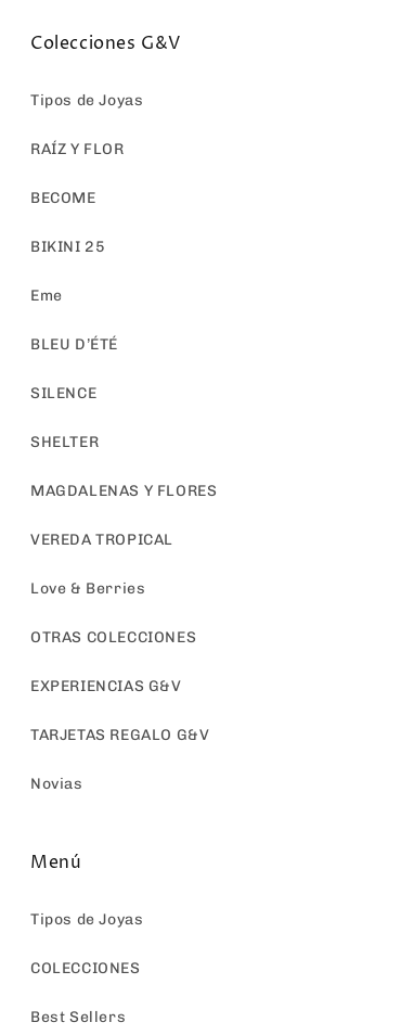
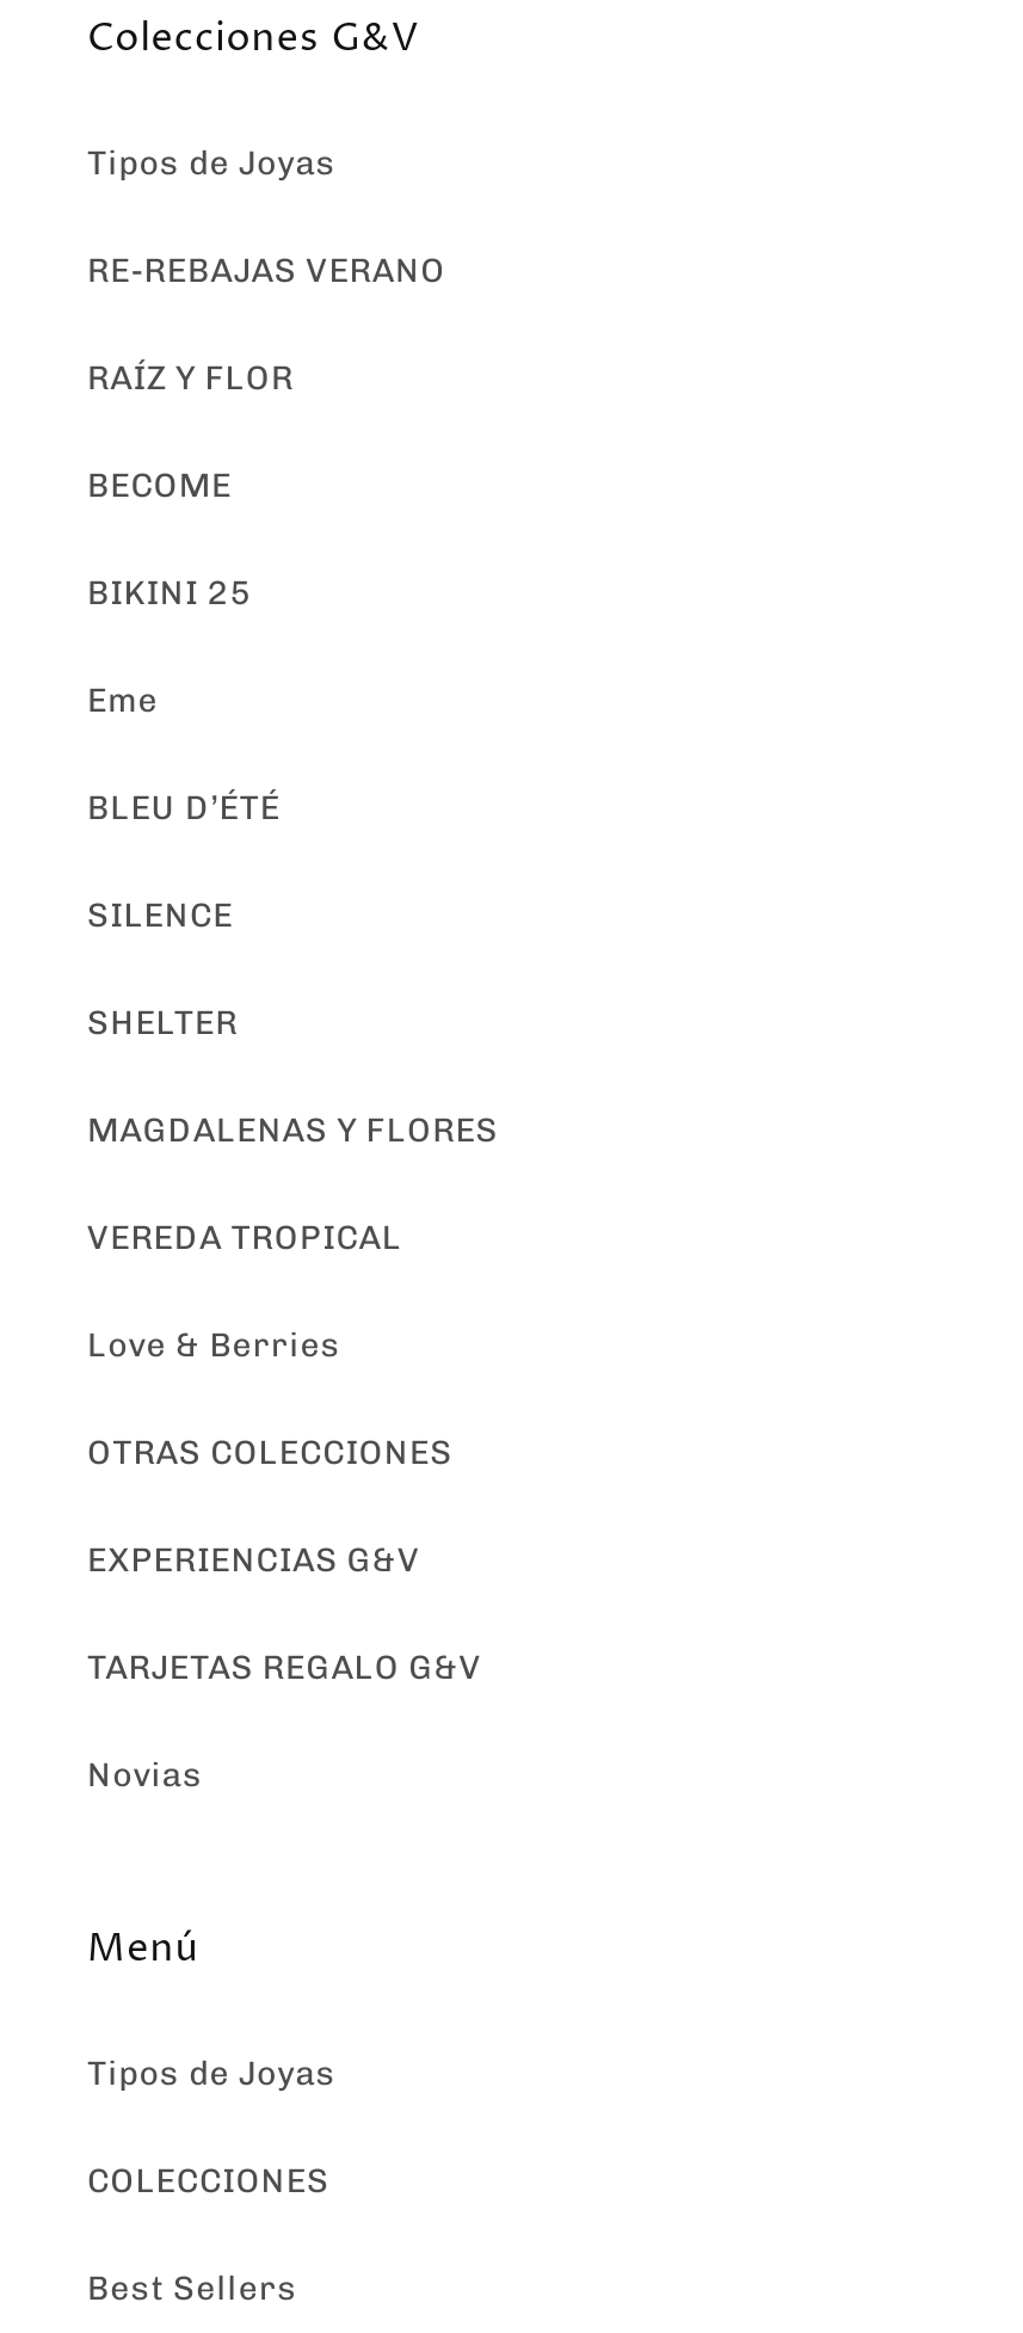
+ RE-REBAJAS VERANO
